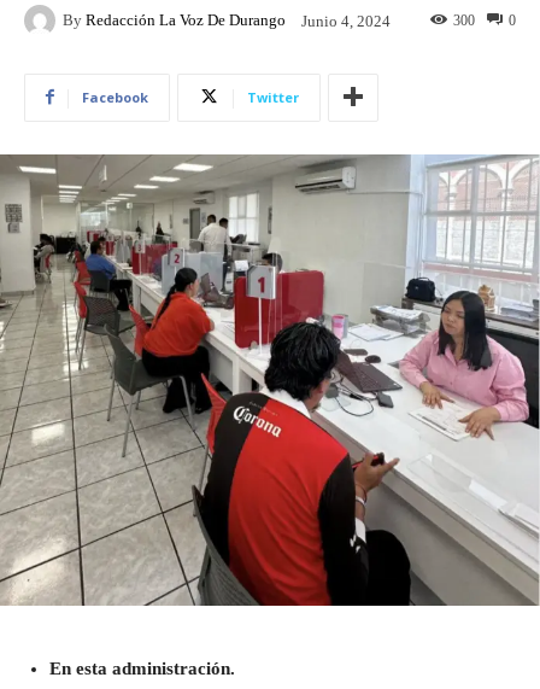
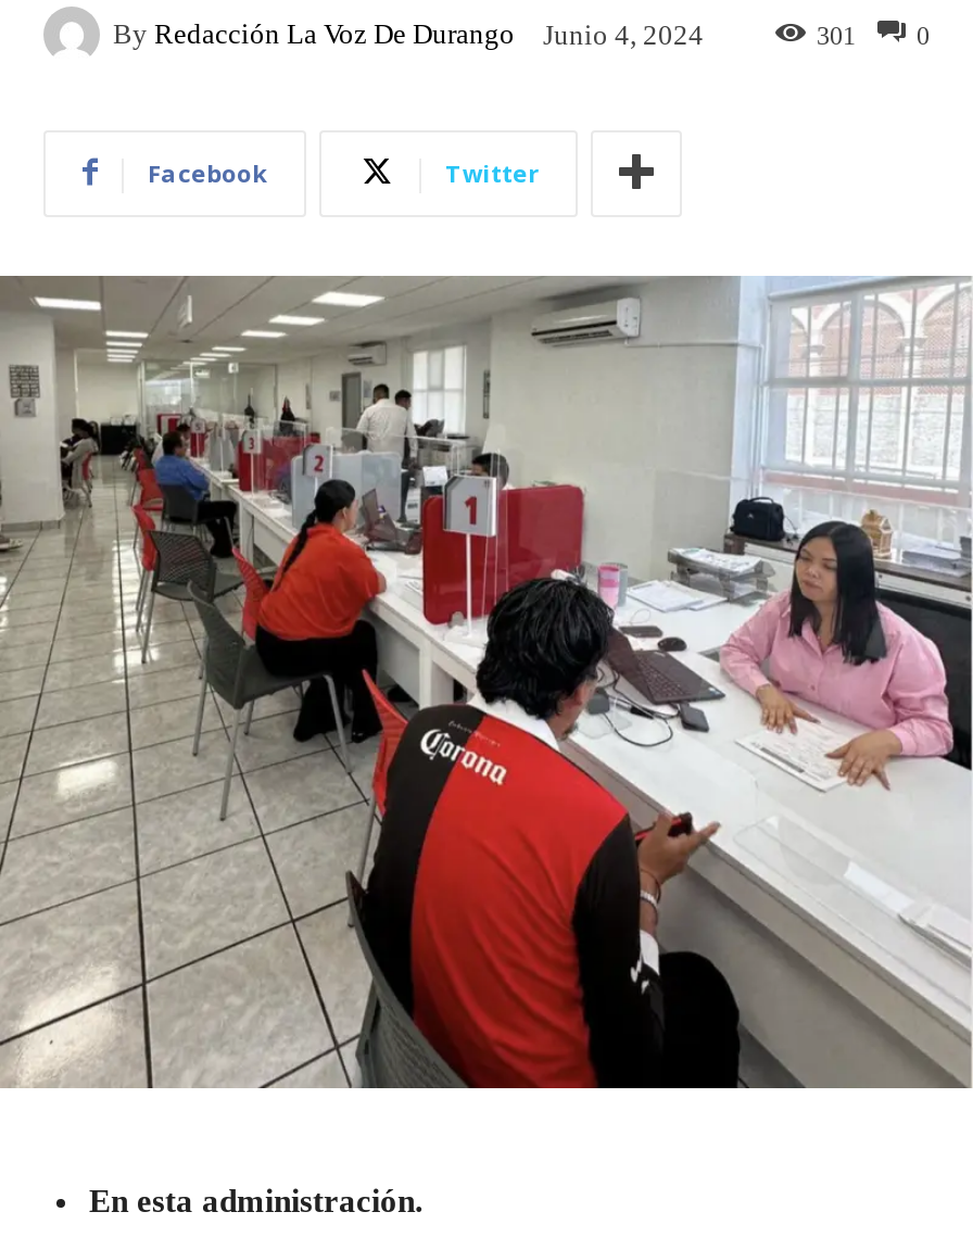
- 300 0
+ 301 0
